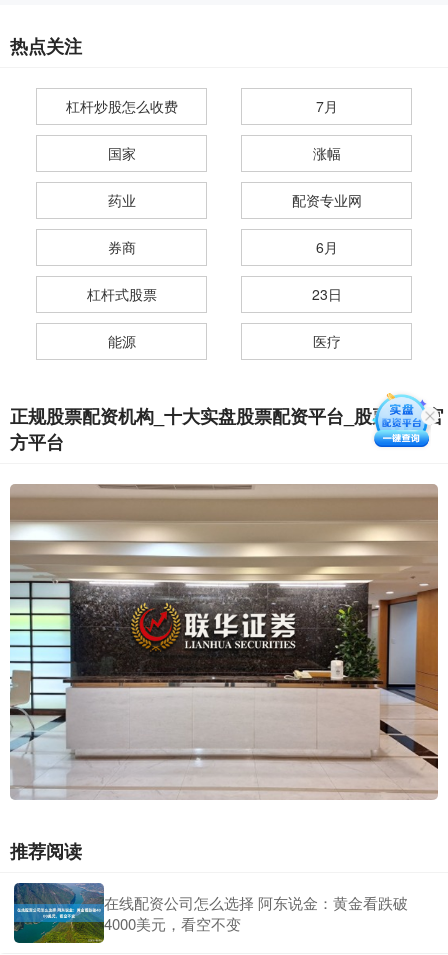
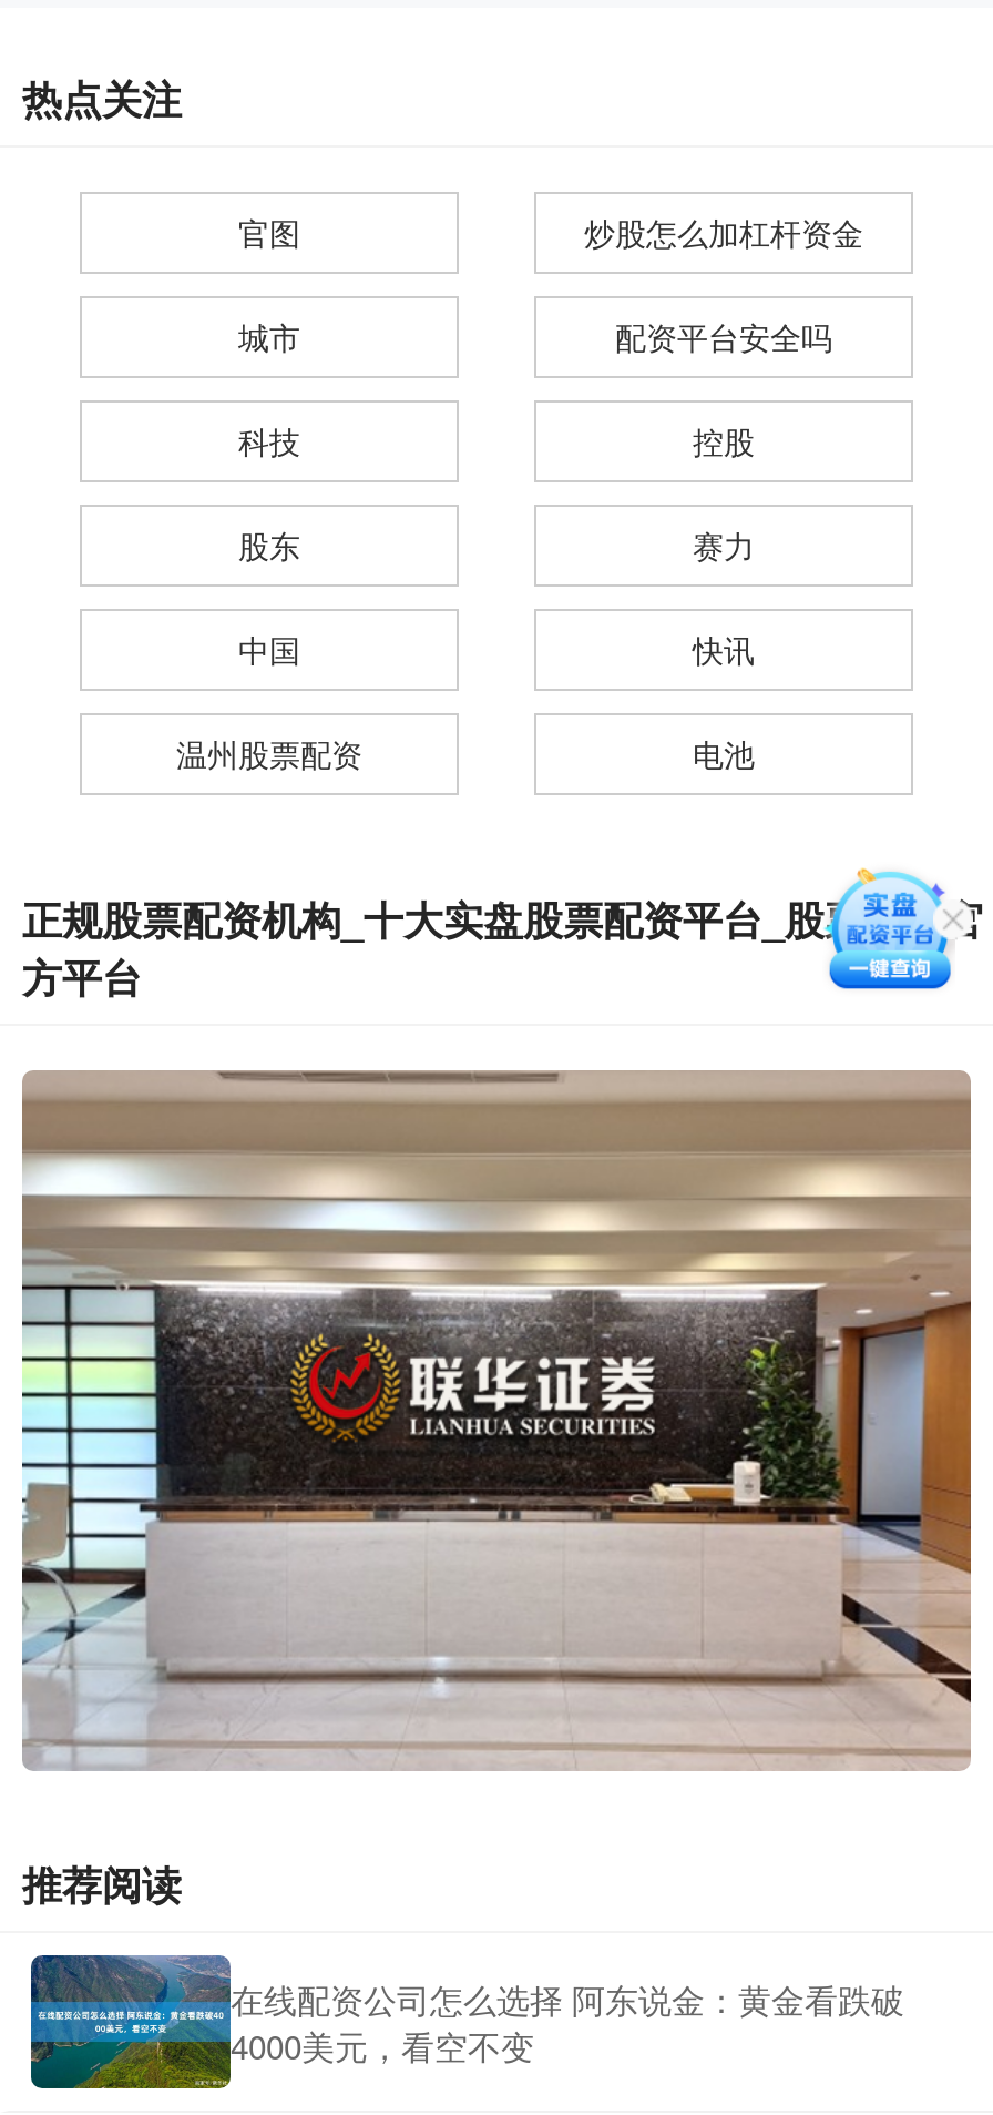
- 杠杆炒股怎么收费
- 7月
+ 官图
+ 炒股怎么加杠杆资金

- 国家
- 涨幅
+ 城市
+ 配资平台安全吗

- 药业
- 配资专业网
+ 科技
+ 控股

- 券商
- 6月
+ 股东
+ 赛力

- 杠杆式股票
- 23日
+ 中国
+ 快讯

- 能源
- 医疗
+ 温州股票配资
+ 电池
